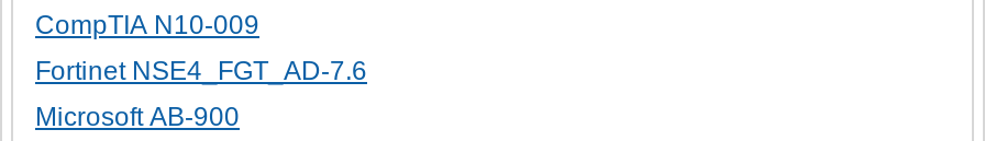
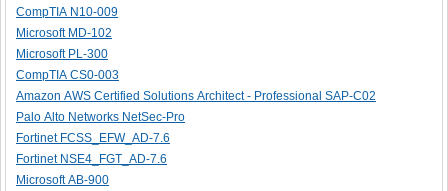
+ Microsoft MD-102
+ Microsoft PL-300
+ CompTIA CS0-003
+ Amazon AWS Certified Solutions Architect - Professional SAP-C02
+ Palo Alto Networks NetSec-Pro
+ Fortinet FCSS_EFW_AD-7.6
